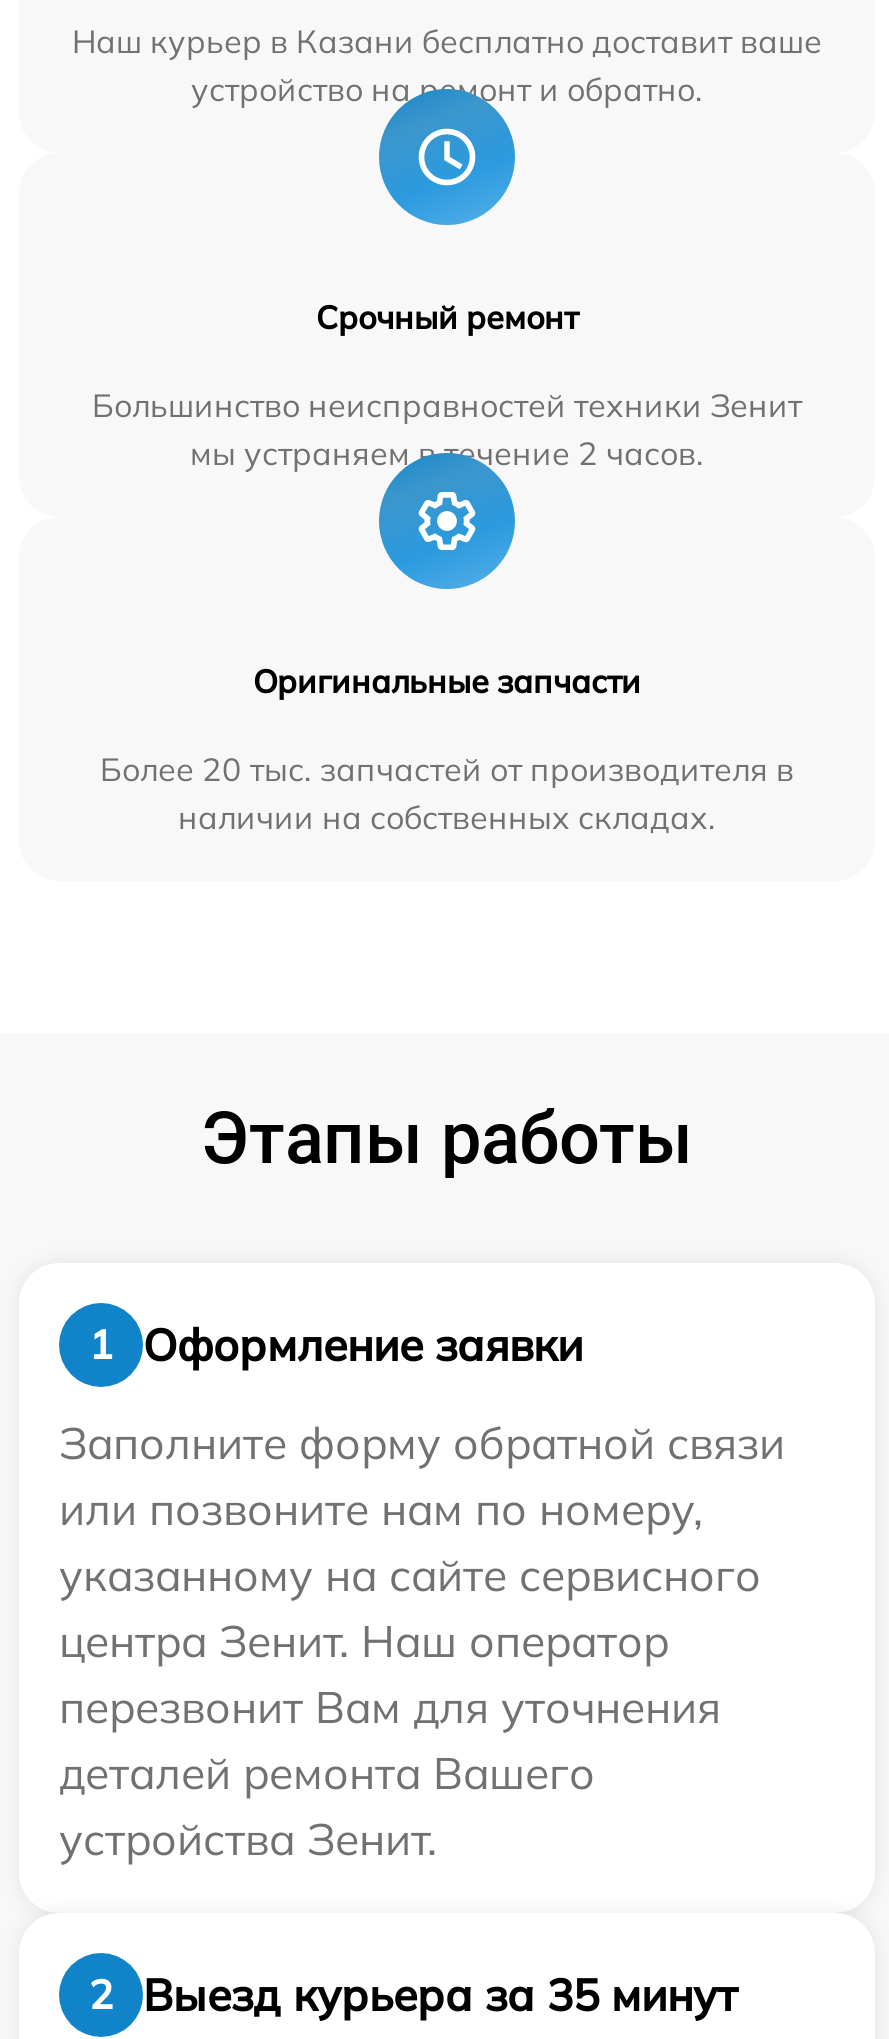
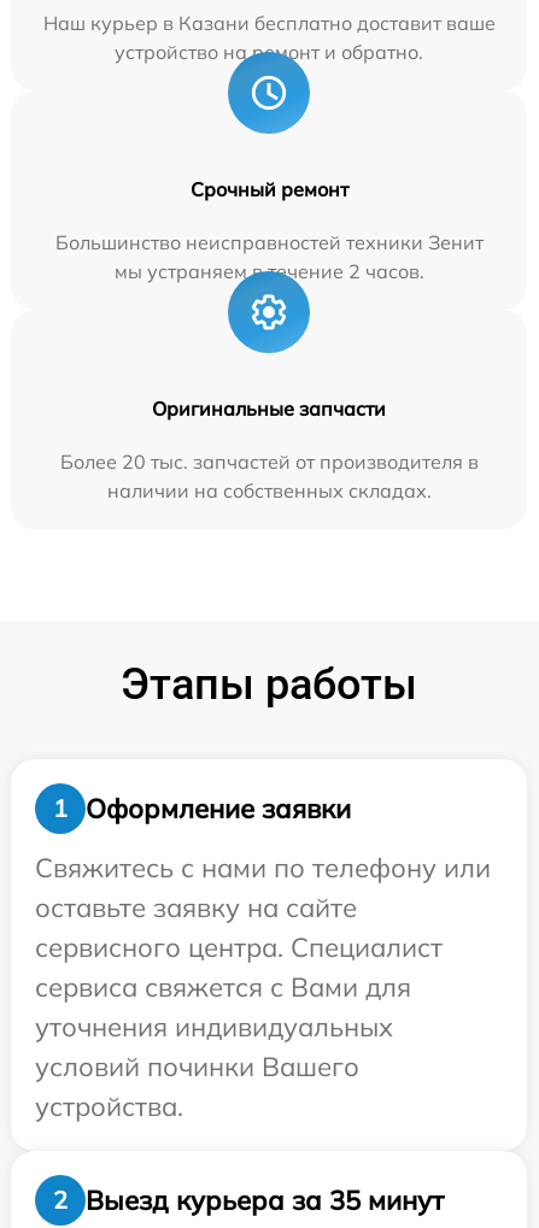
- Заполните форму обратной связи
- или позвоните нам по номеру,
- указанному на сайте сервисного
- центра Зенит. Наш оператор
- перезвонит Вам для уточнения
- деталей ремонта Вашего
- устройства Зенит.
+ Свяжитесь с нами по телефону или
+ оставьте заявку на сайте
+ сервисного центра. Специалист
+ сервиса свяжется с Вами для
+ уточнения индивидуальных
+ условий починки Вашего
+ устройства.
